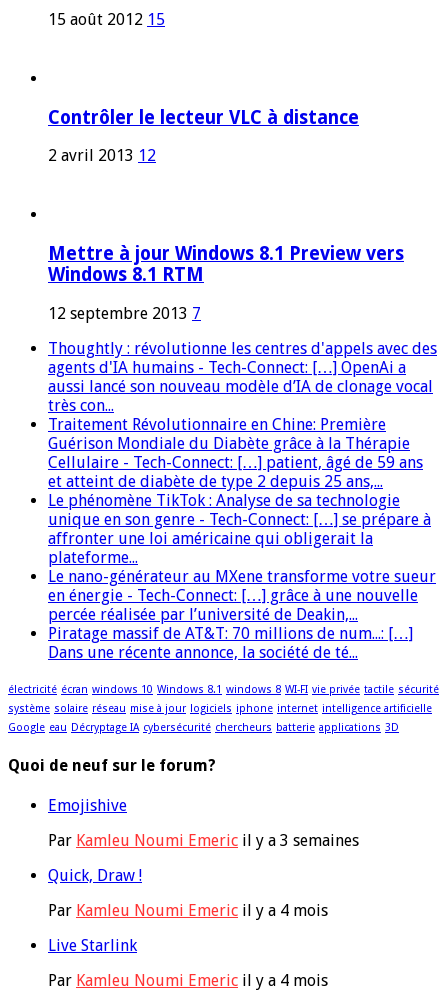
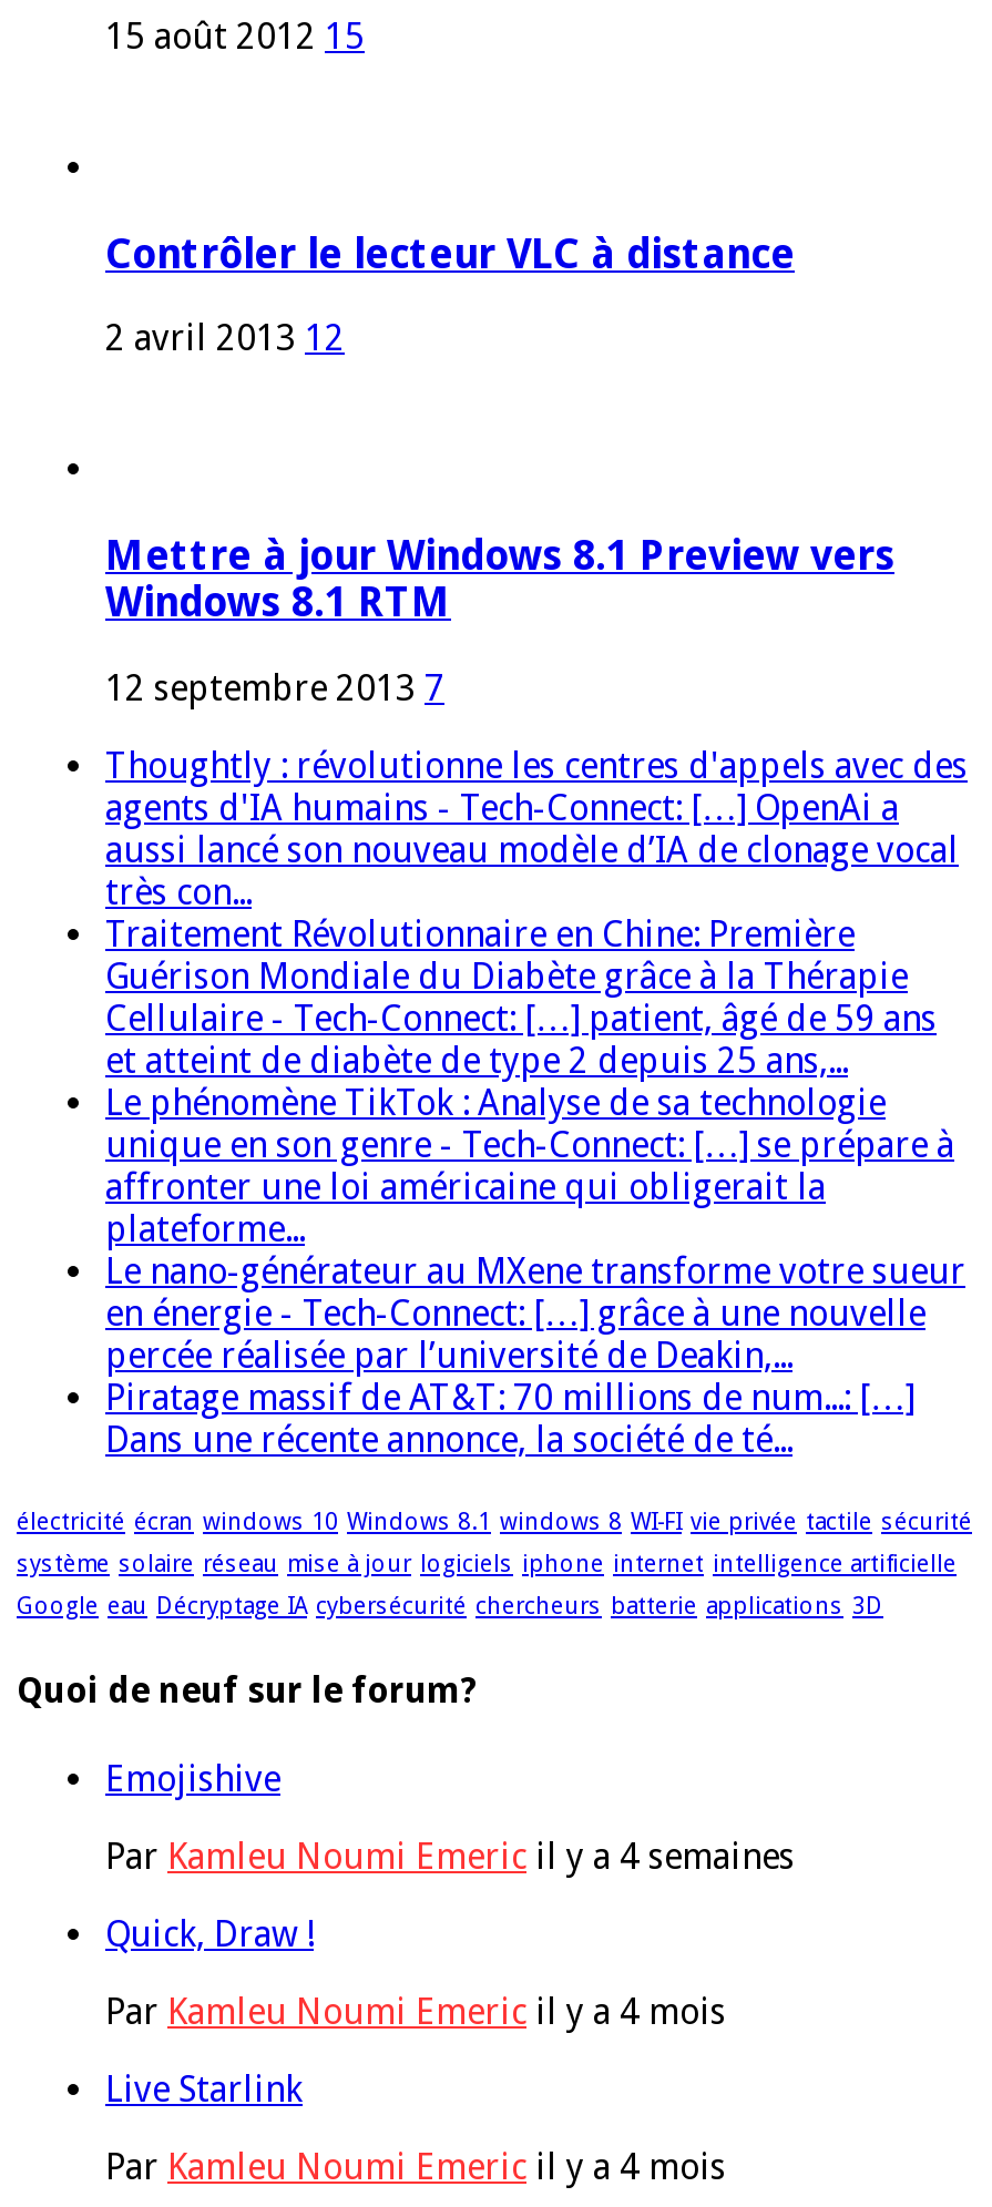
- Par Kamleu Noumi Emeric il y a 3 semaines
+ Par Kamleu Noumi Emeric il y a 4 semaines
